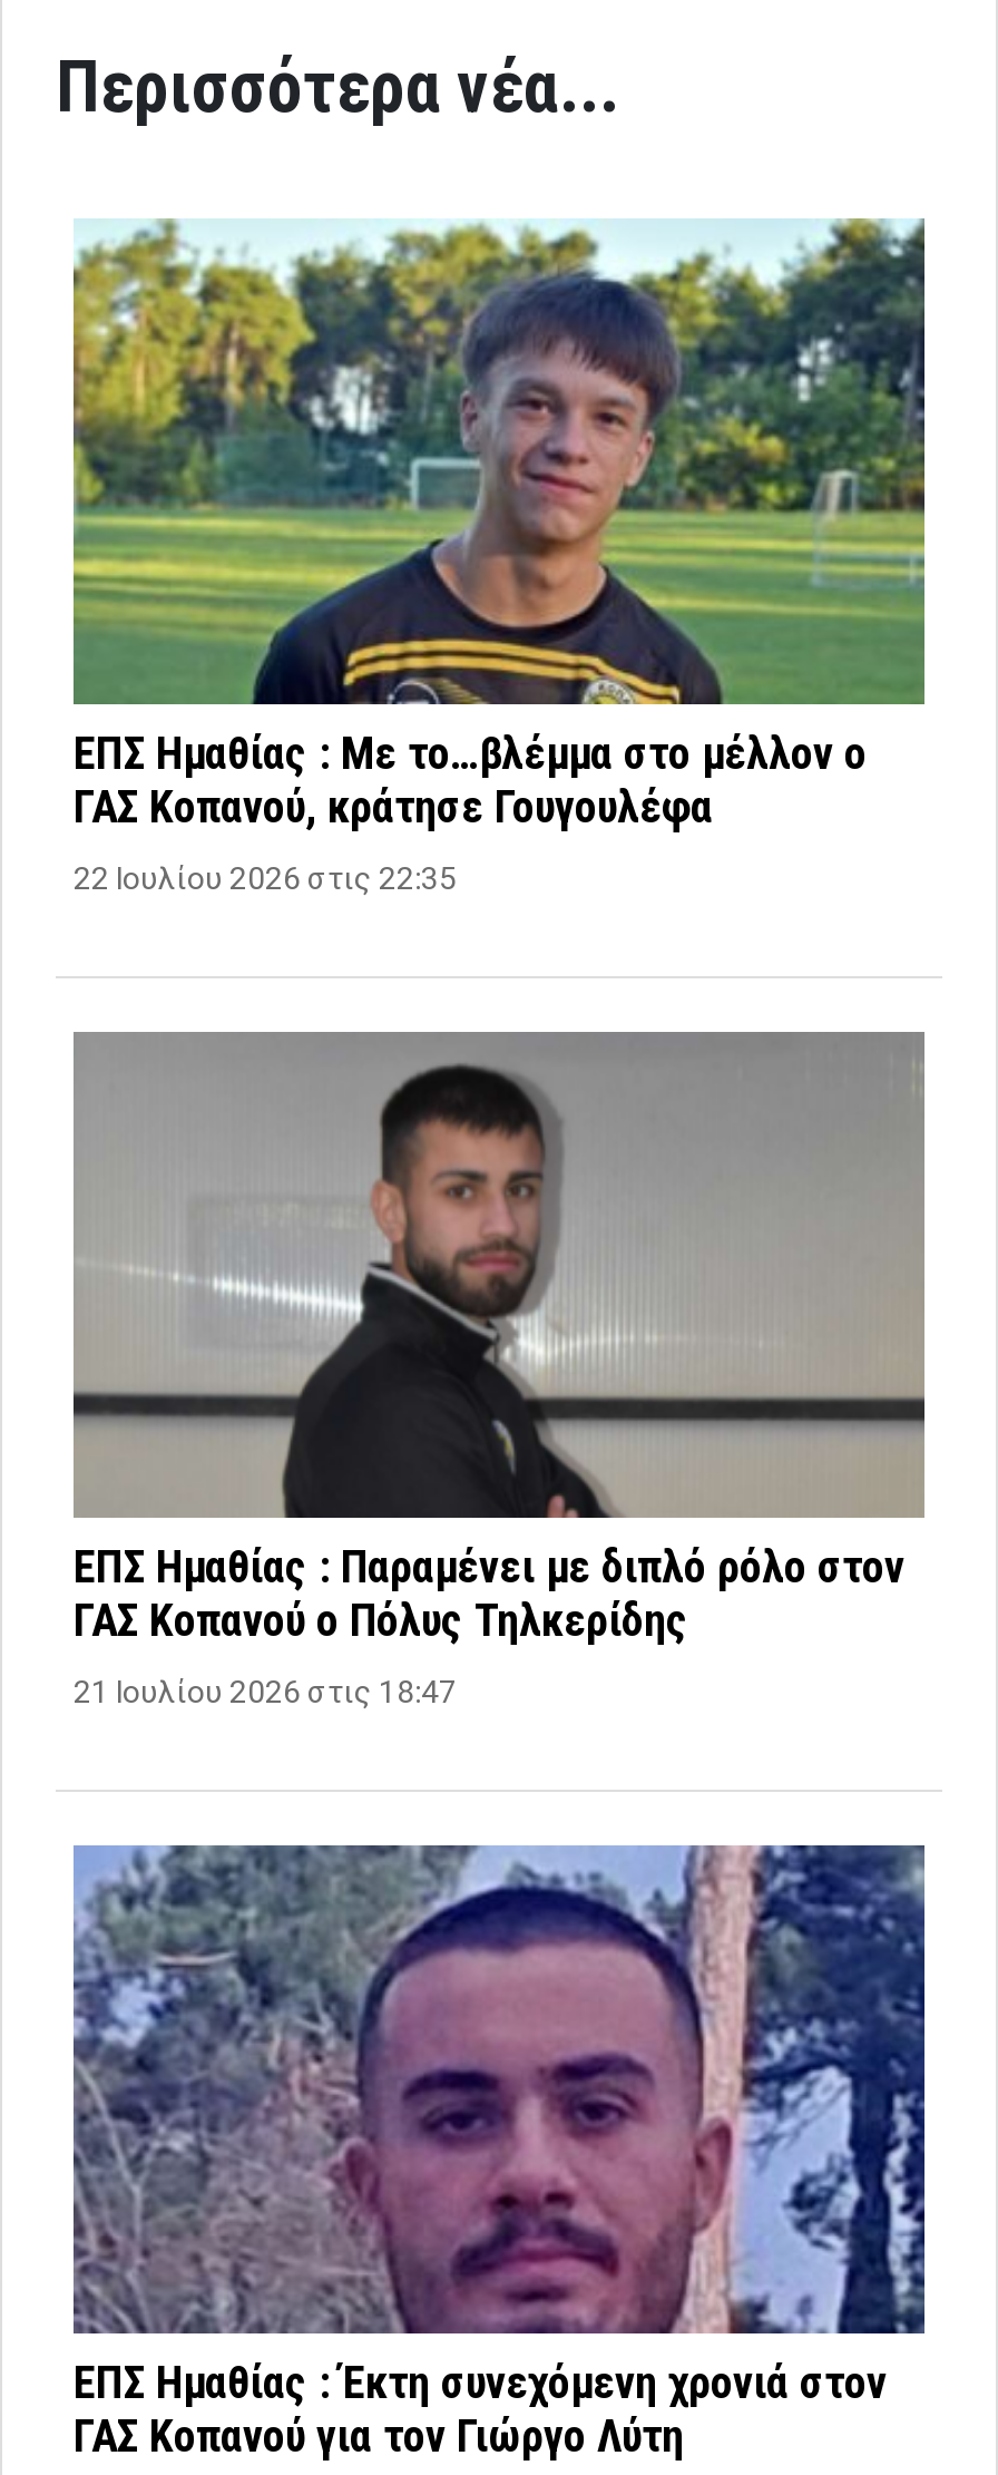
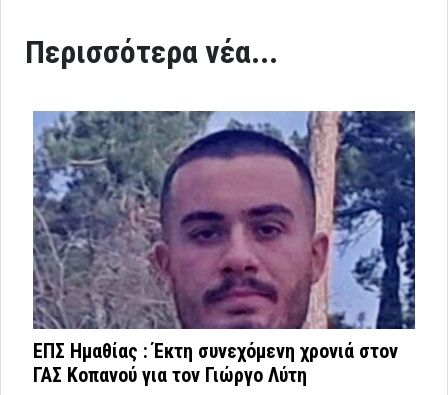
- [image]
- ΕΠΣ Ημαθίας : Με το…βλέμμα στο μέλλον ο
- ΓΑΣ Κοπανού, κράτησε Γουγουλέφα
- 22 Ιουλίου 2026 στις 22:35

- [image]
- ΕΠΣ Ημαθίας : Παραμένει με διπλό ρόλο στον
- ΓΑΣ Κοπανού ο Πόλυς Τηλκερίδης
- 21 Ιουλίου 2026 στις 18:47
